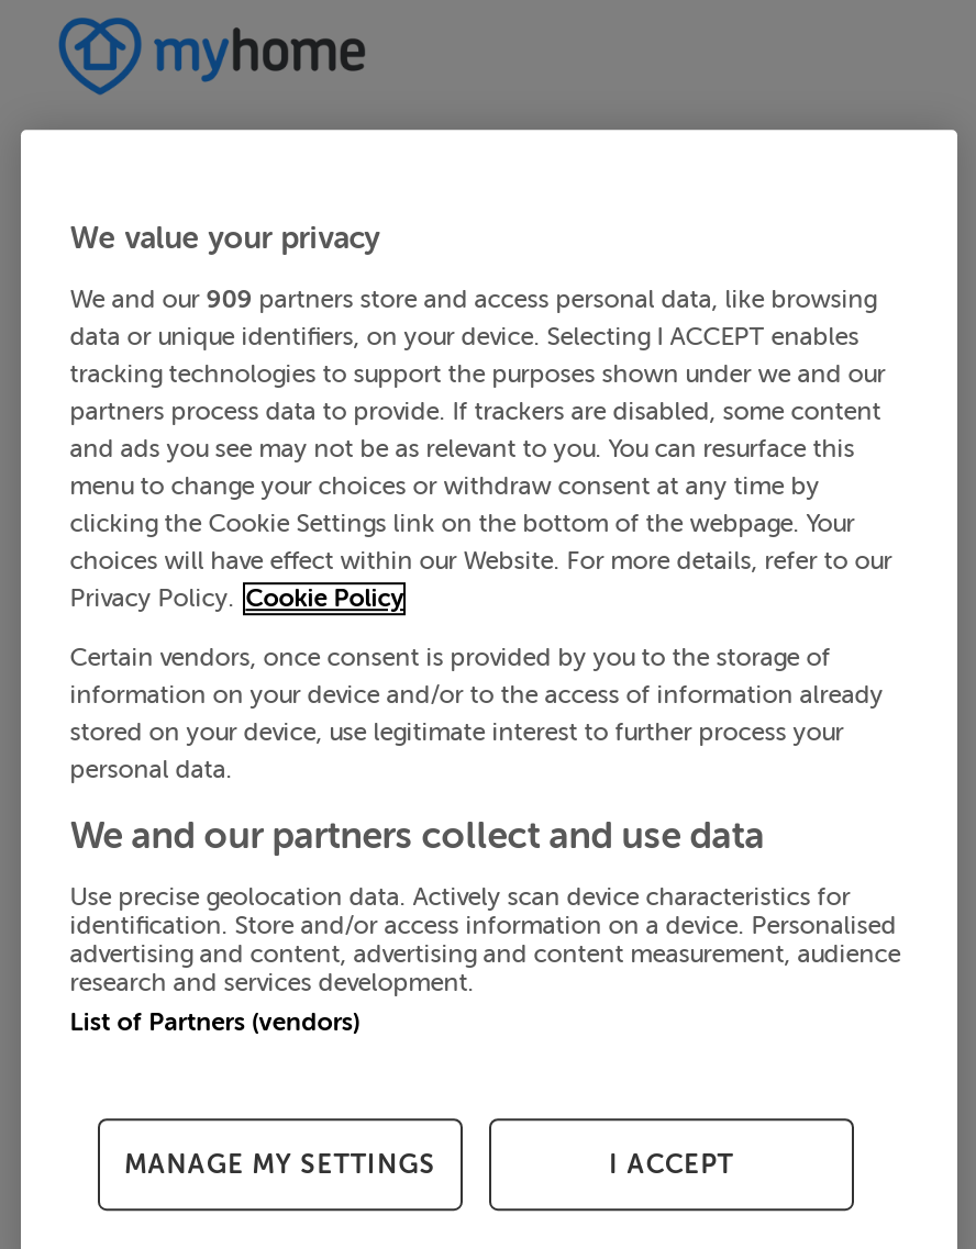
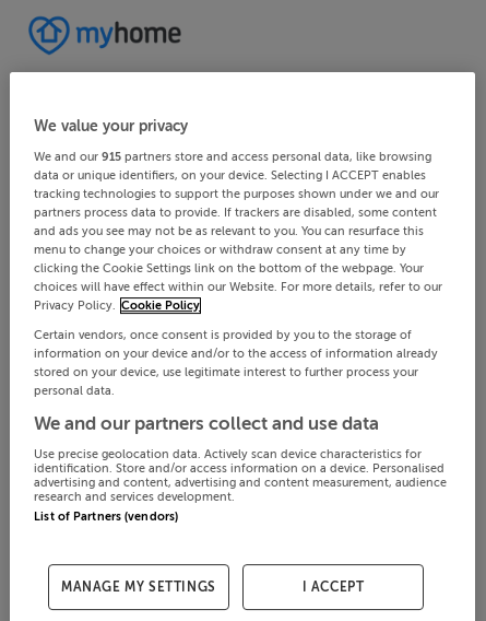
- We and our 909 partners store and access personal data, like browsing
+ We and our 915 partners store and access personal data, like browsing
